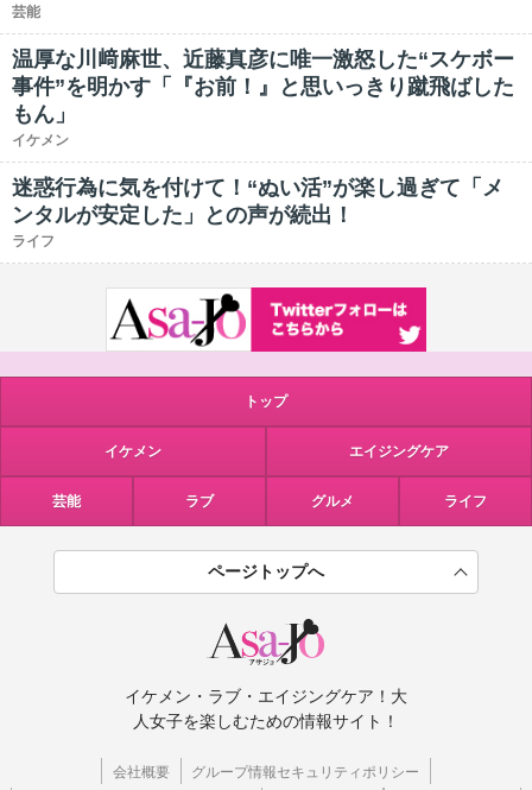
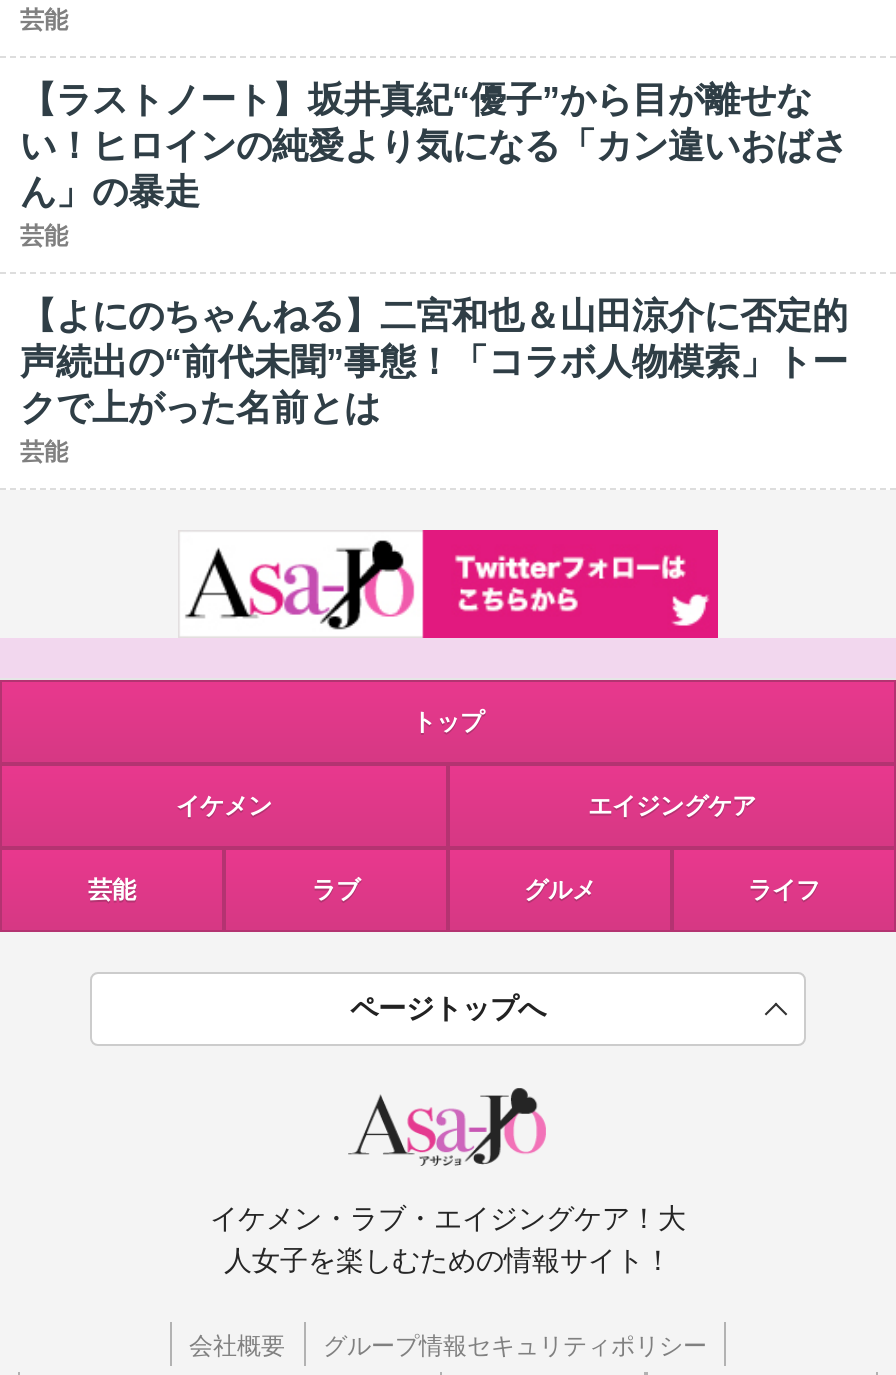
- 温厚な川﨑麻世、近藤真彦に唯一激怒した“スケボー
- 事件”を明かす「『お前！』と思いっきり蹴飛ばした
- もん」
- イケメン
+ 【ラストノート】坂井真紀“優子”から目が離せな
+ い！ヒロインの純愛より気になる「カン違いおばさ
+ ん」の暴走
+ 芸能

- 迷惑行為に気を付けて！“ぬい活”が楽し過ぎて「メ
- ンタルが安定した」との声が続出！
- ライフ
+ 【よにのちゃんねる】二宮和也＆山田涼介に否定的
+ 声続出の“前代未聞”事態！「コラボ人物模索」トー
+ クで上がった名前とは
+ 芸能
